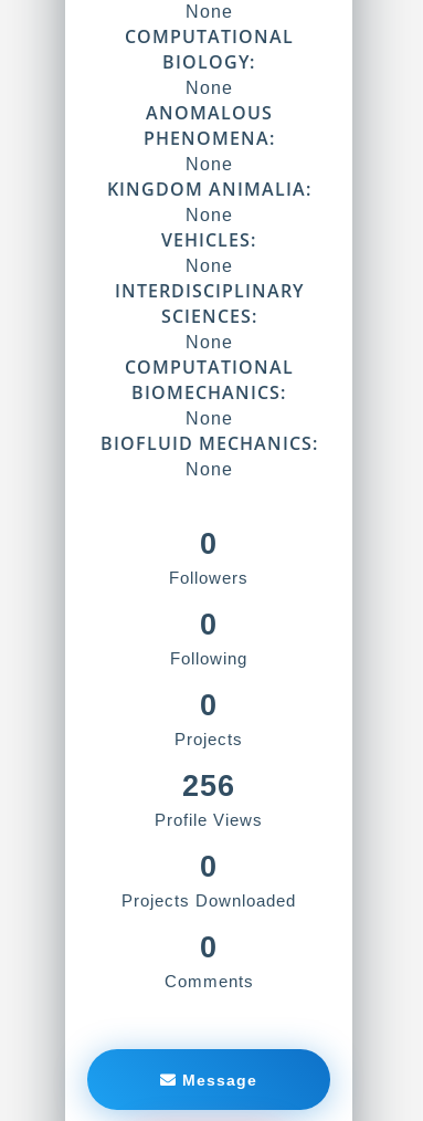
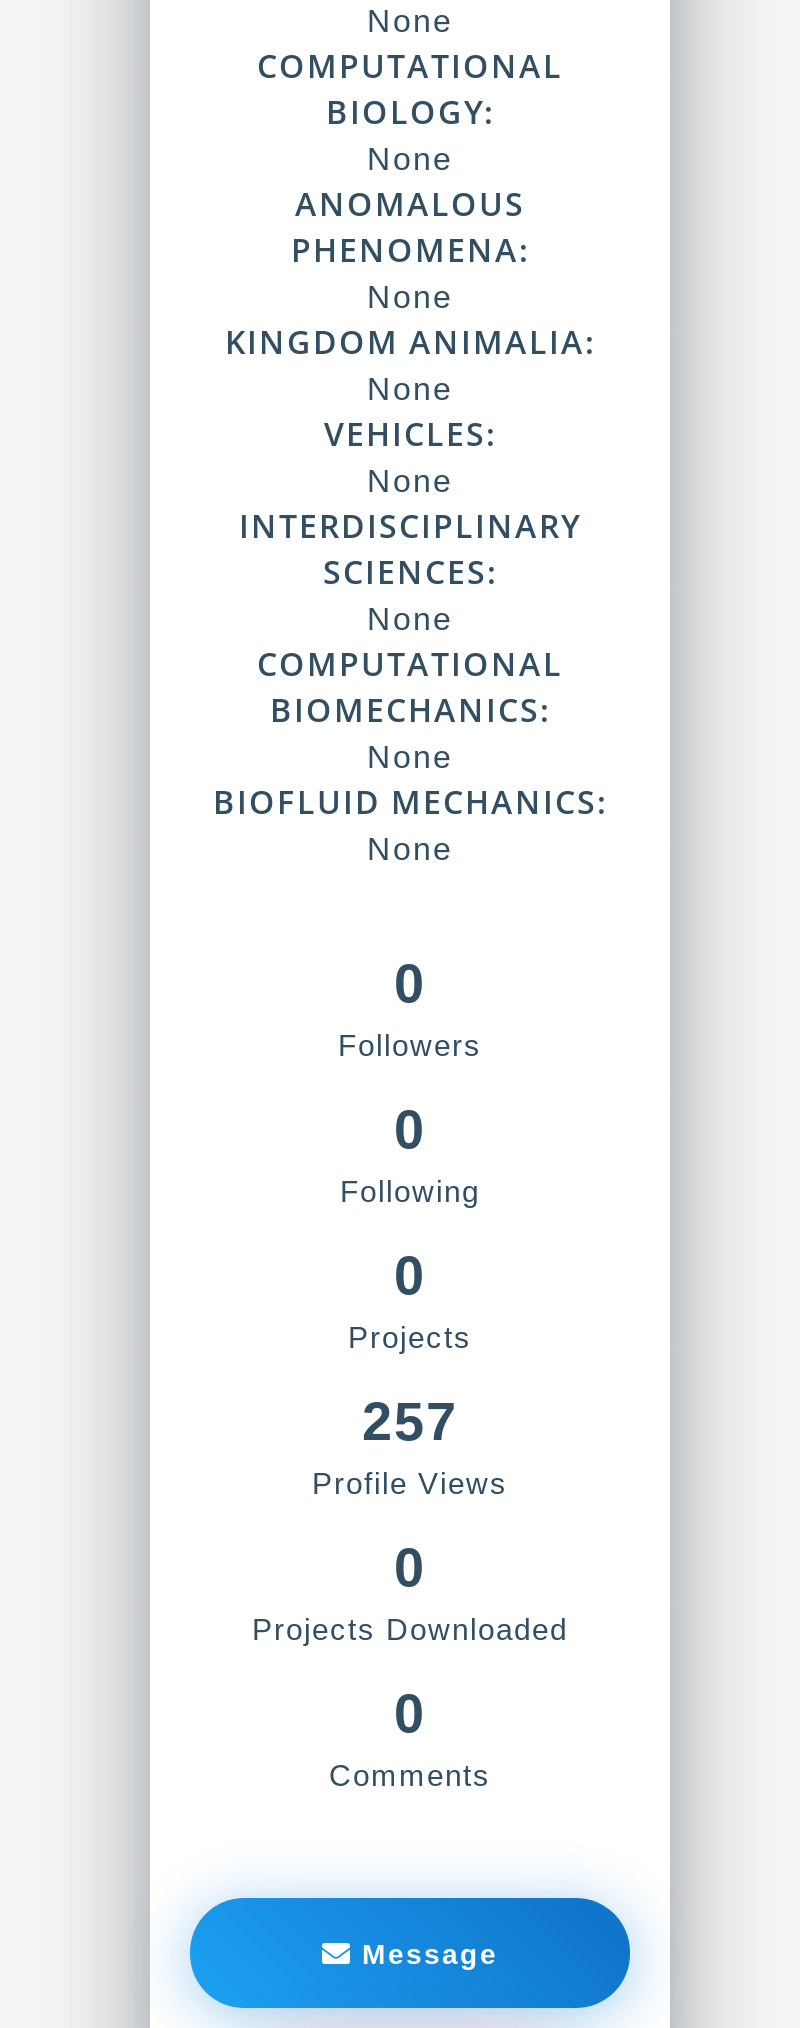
- 256
+ 257
